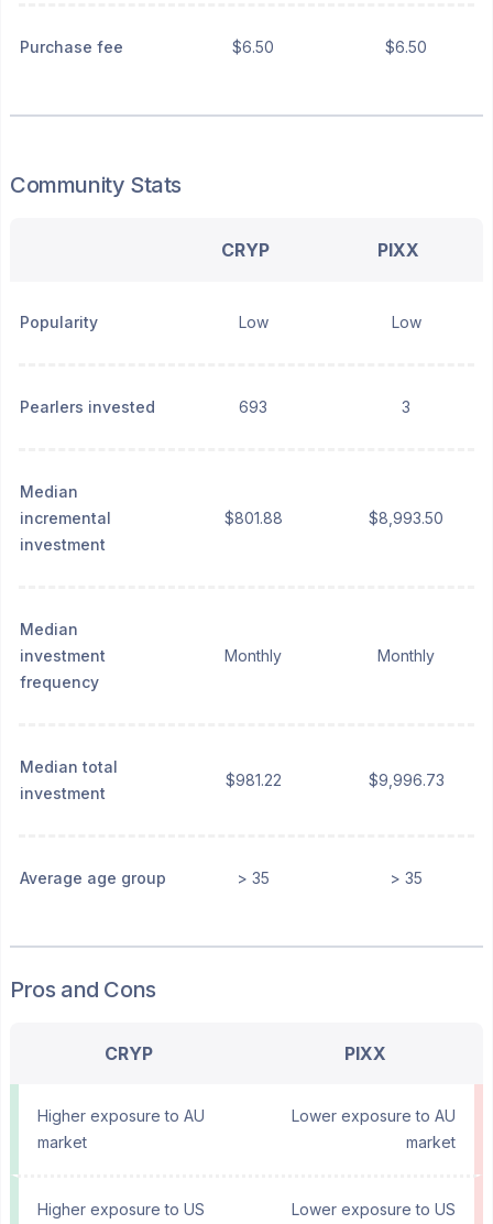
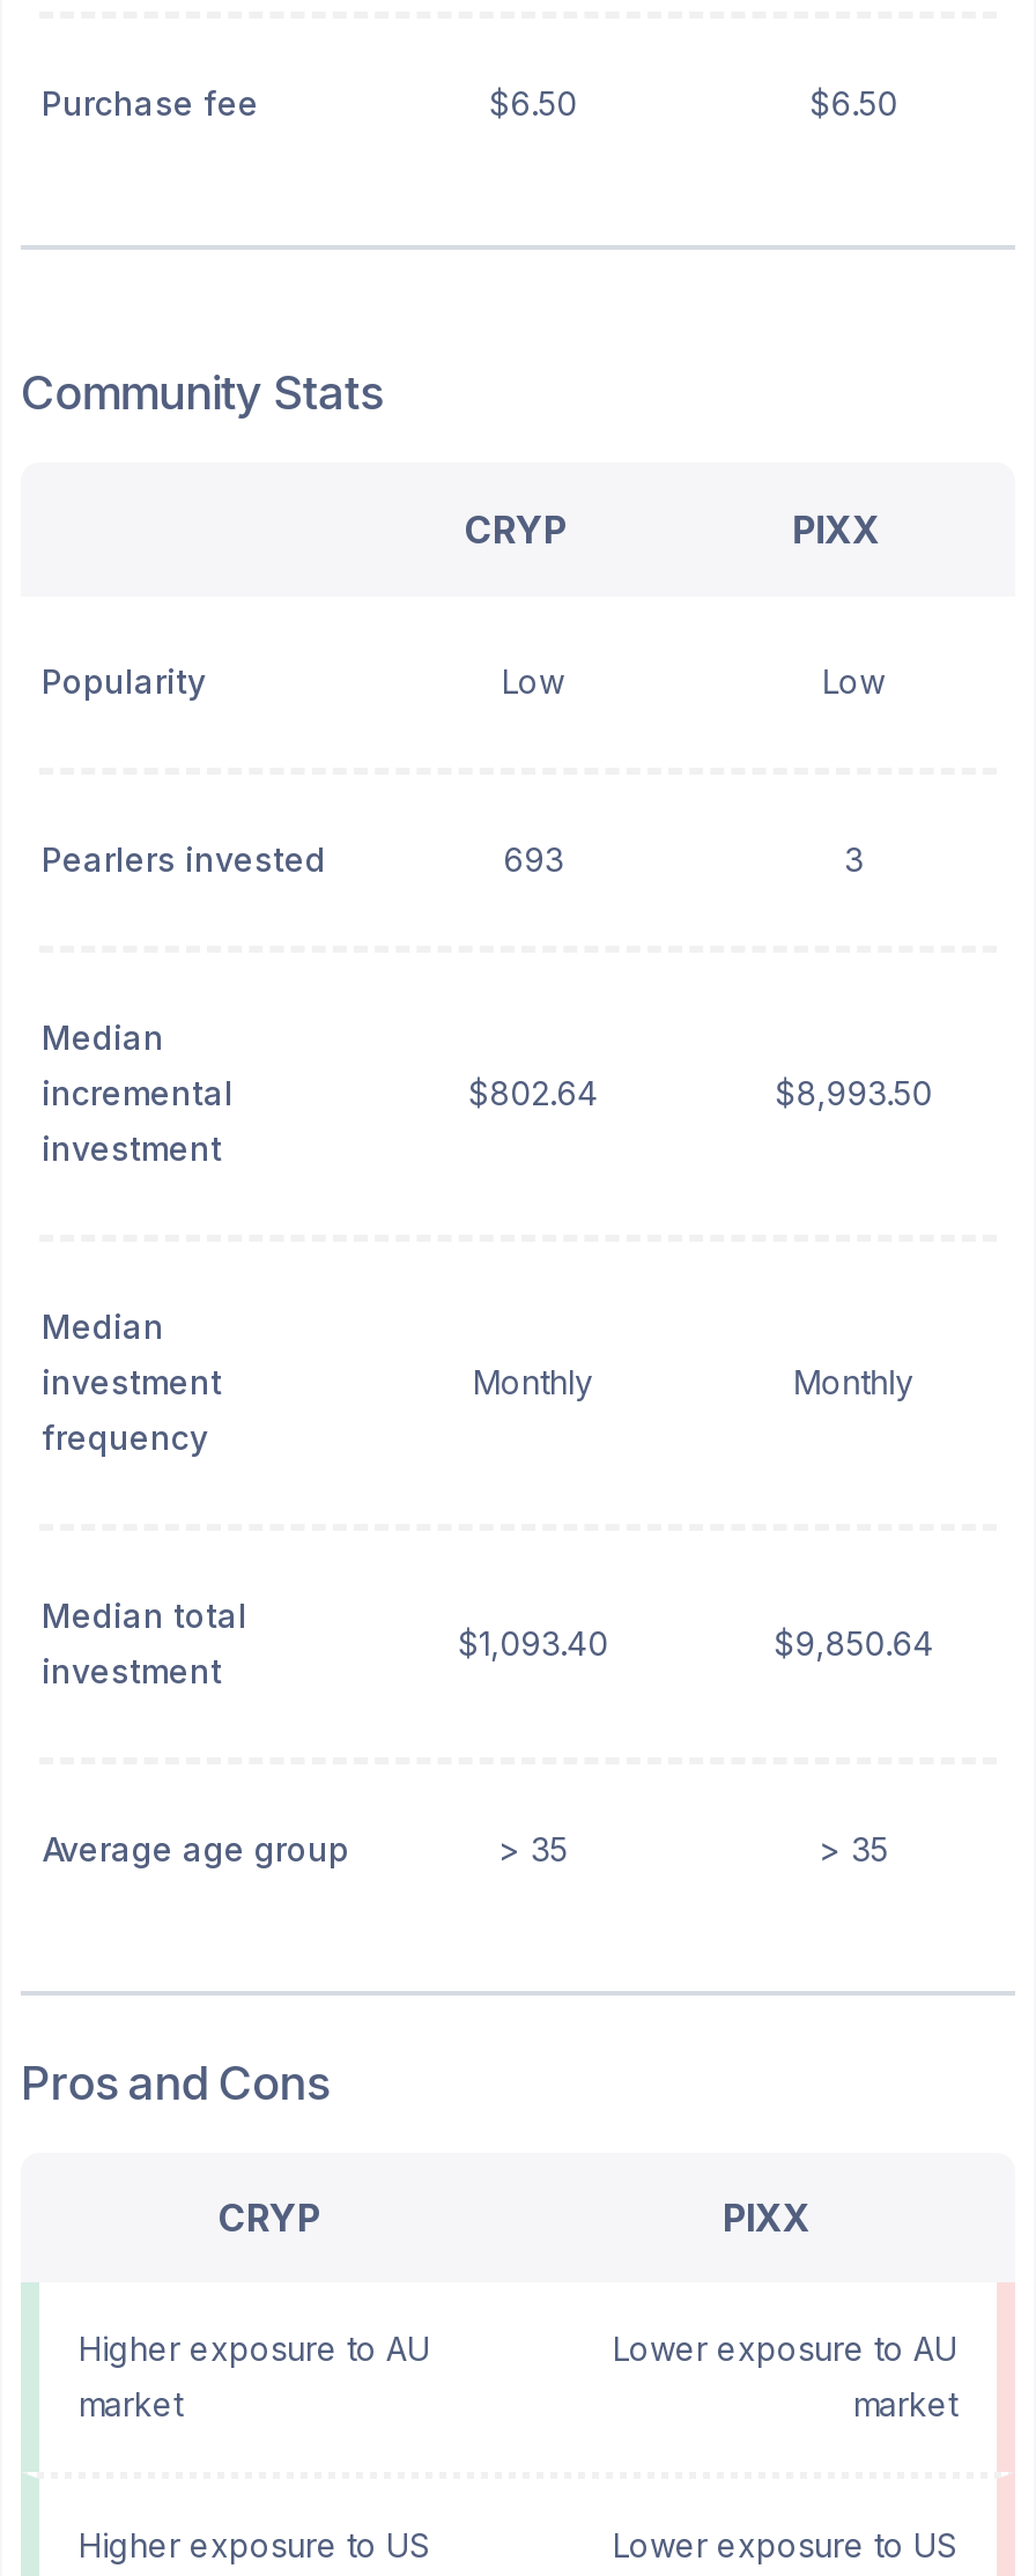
- $801.88
+ $802.64

- $981.22
+ $1,093.40

- $9,996.73
+ $9,850.64
